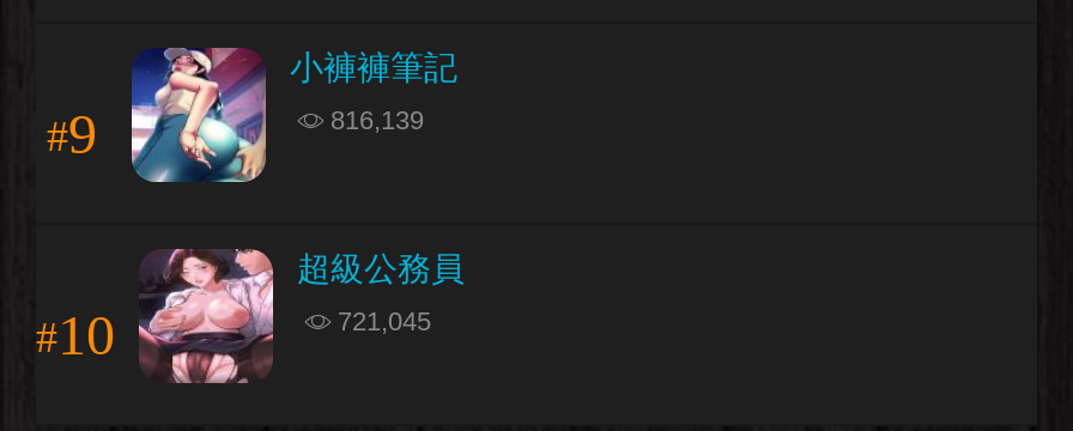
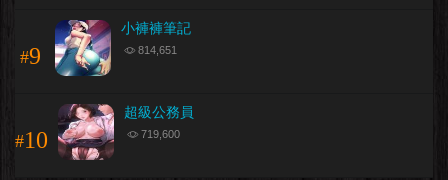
- 816,139
+ 814,651

- 721,045
+ 719,600
